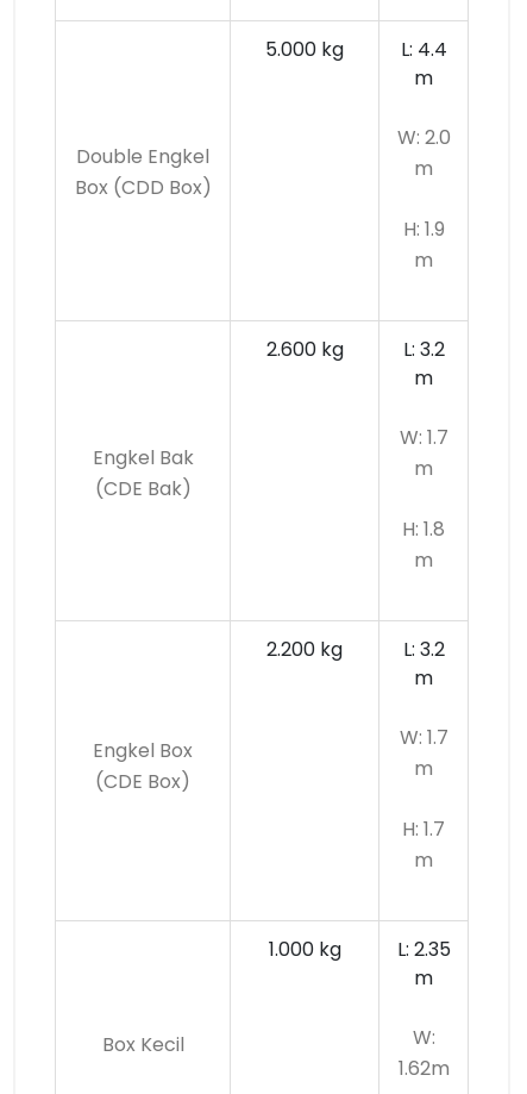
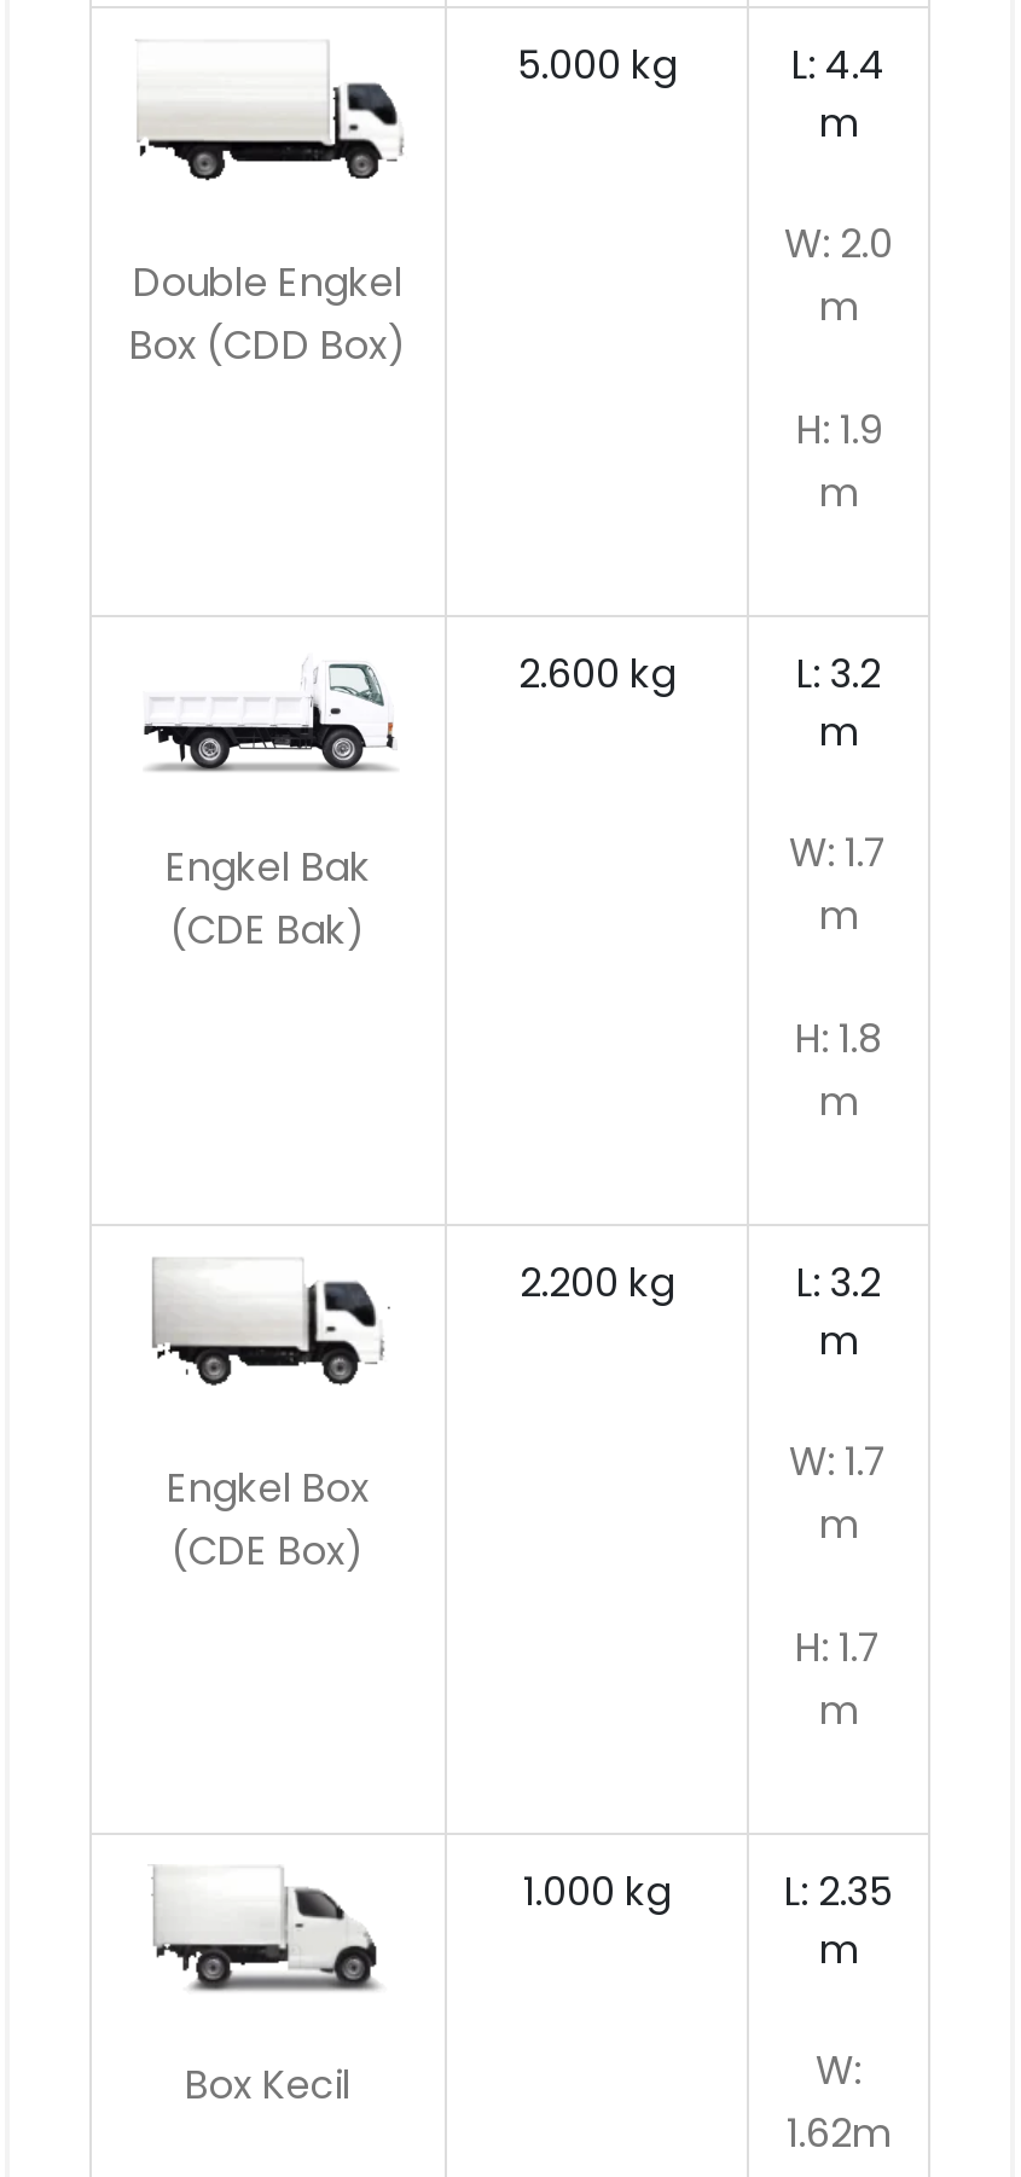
+ [image]

+ [image]

+ [image]

+ [image]
